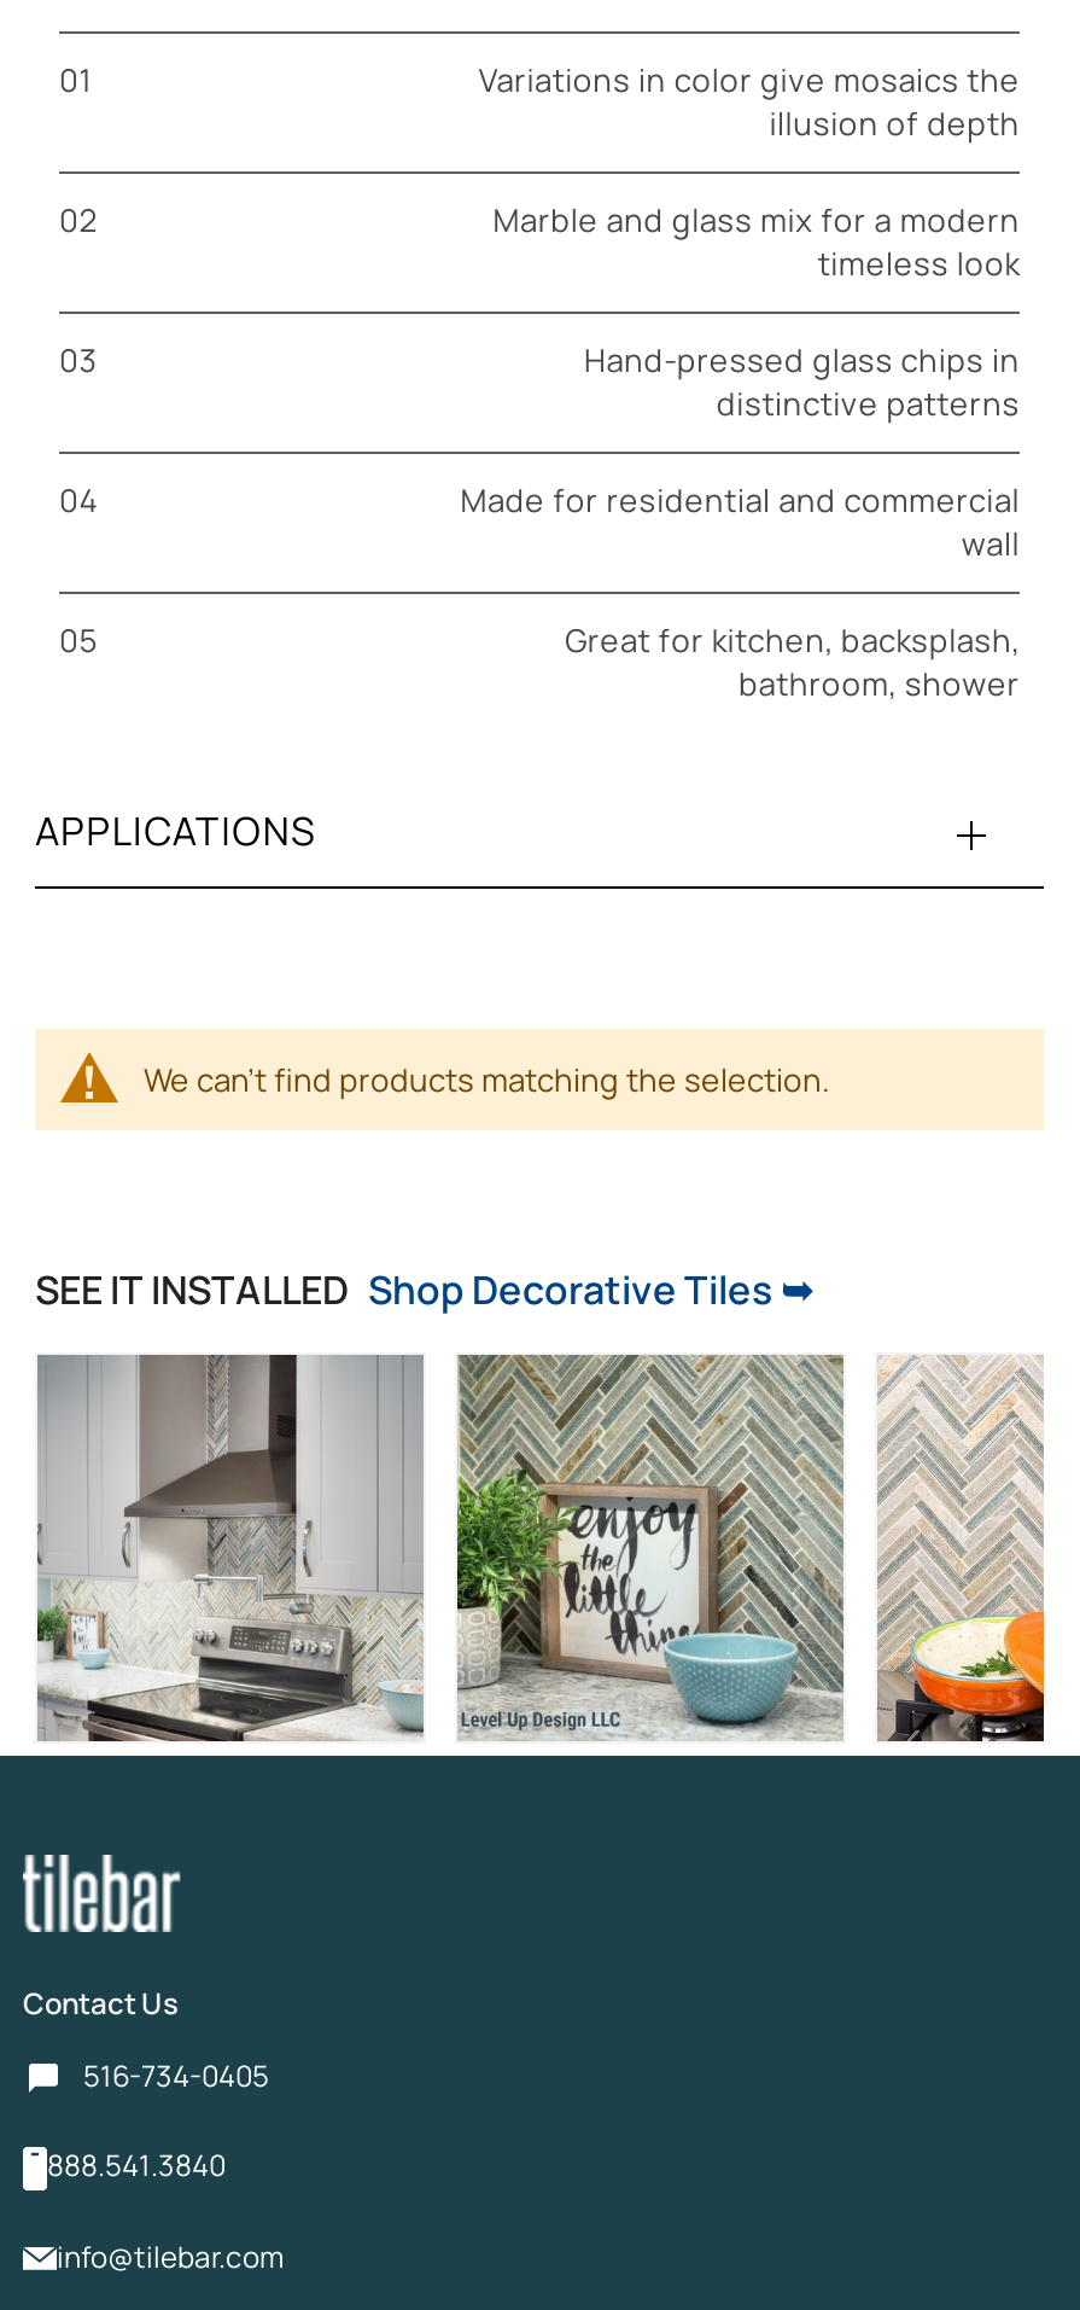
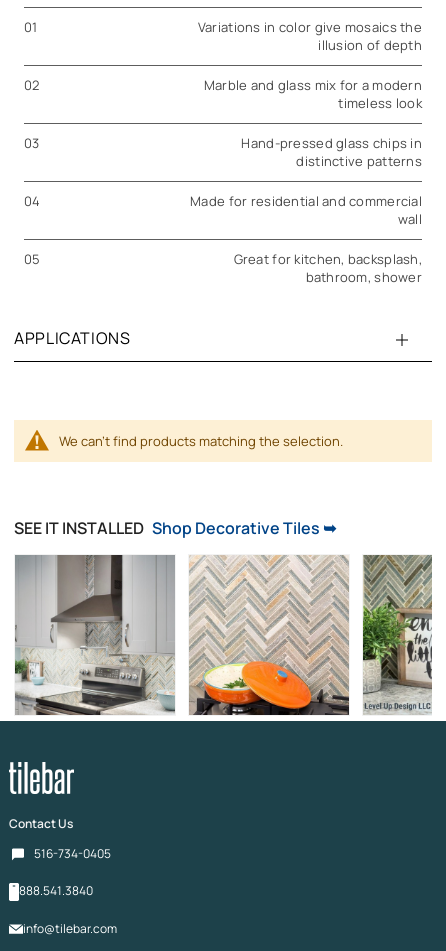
- [image]
+ [image]

- [image]
+ [image]
